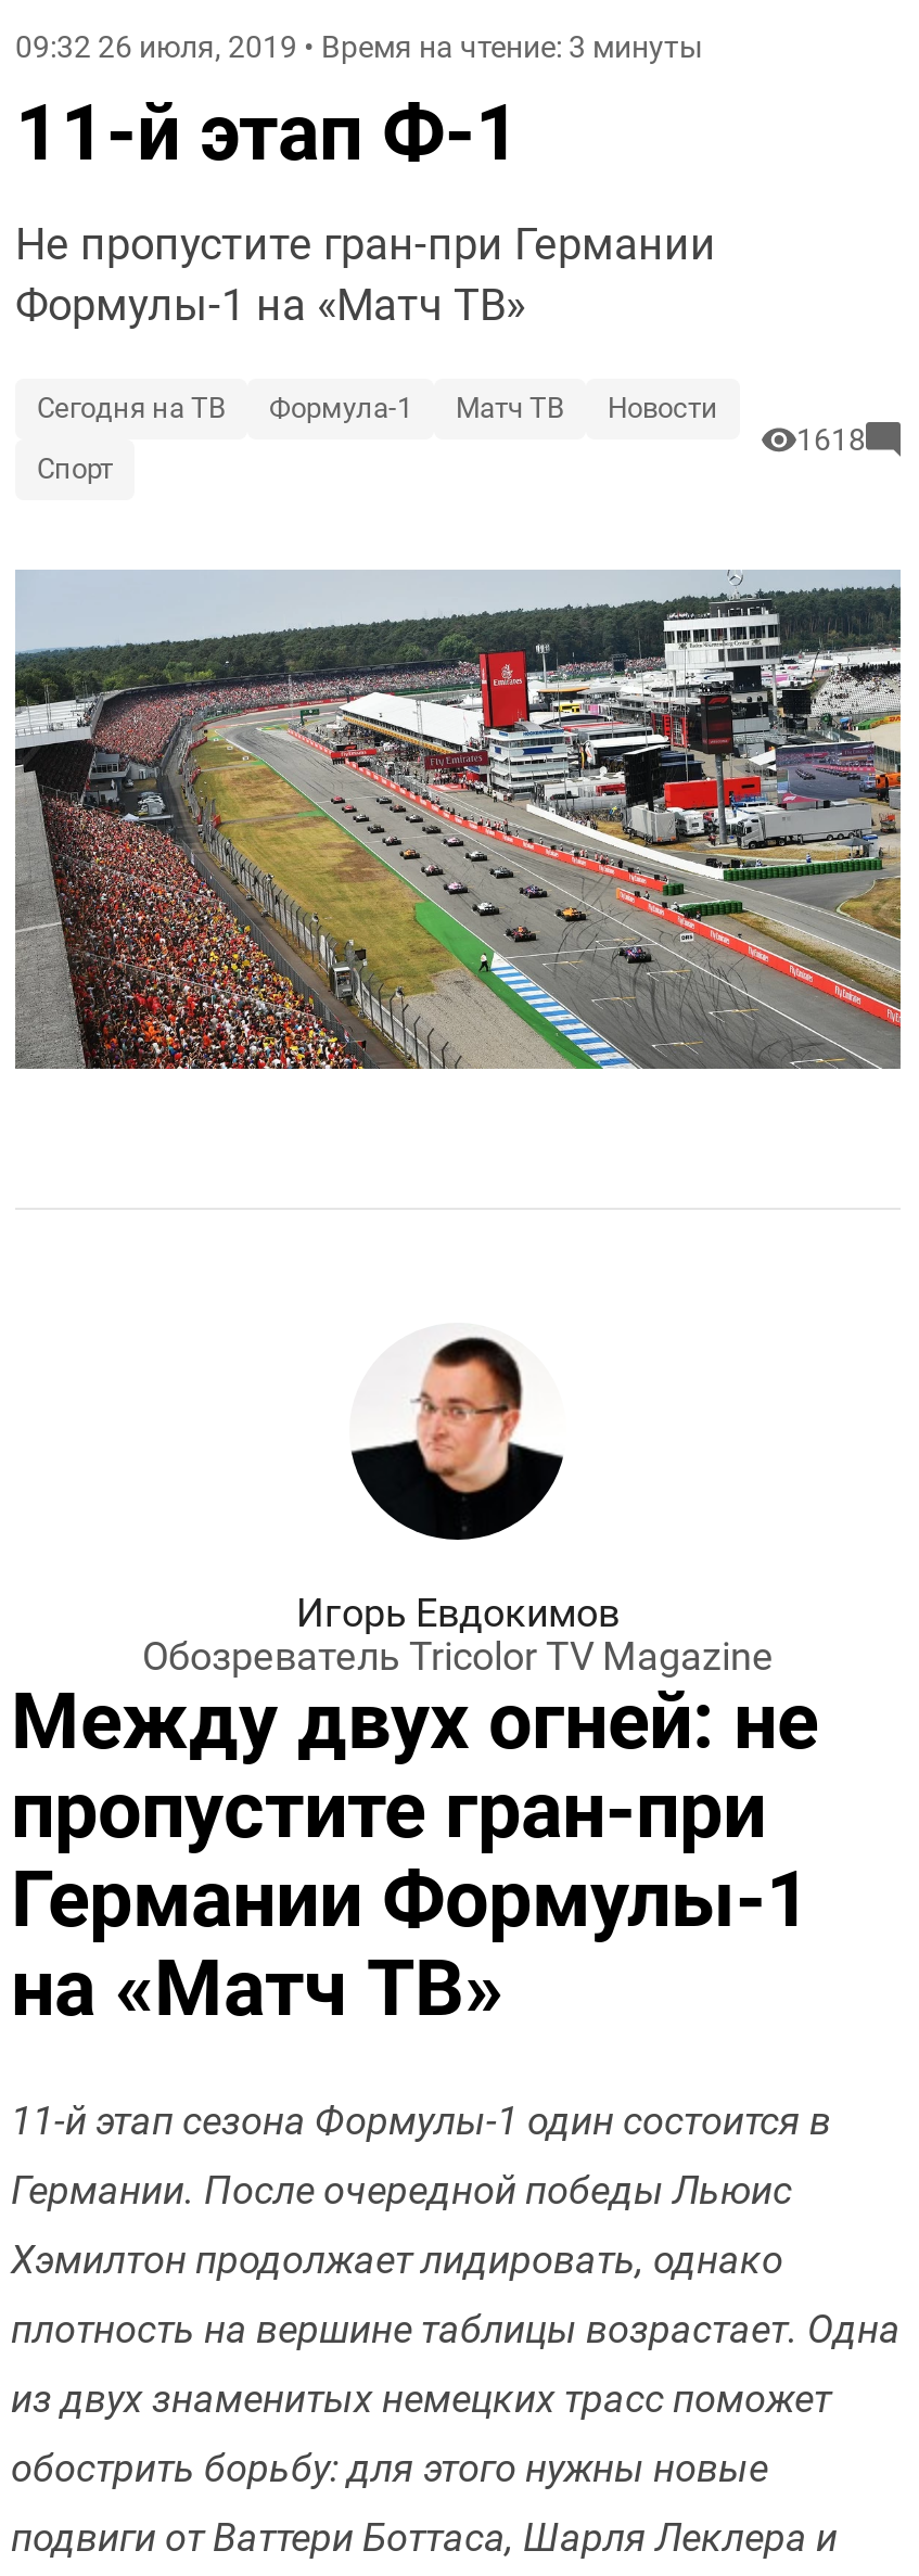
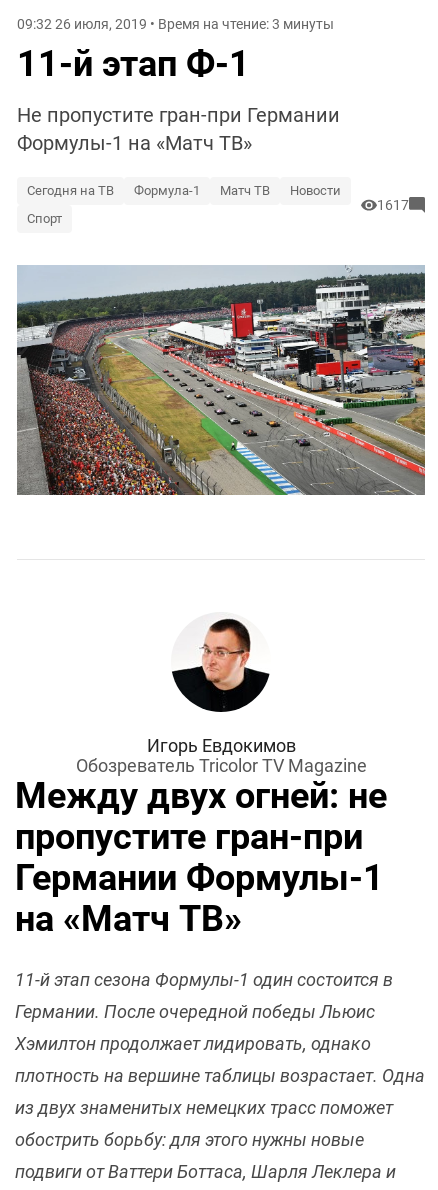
- 1618
+ 1617
